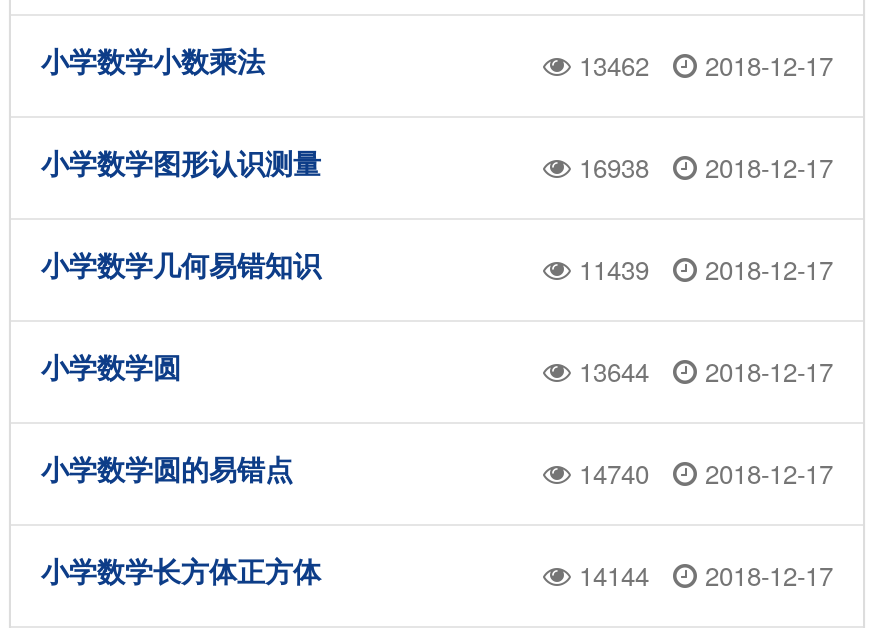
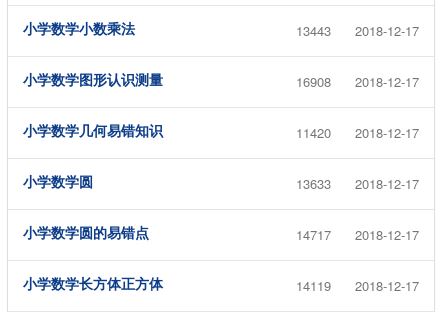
- 13462 2018-12-17
+ 13443 2018-12-17

- 16938 2018-12-17
+ 16908 2018-12-17

- 11439 2018-12-17
+ 11420 2018-12-17

- 13644 2018-12-17
+ 13633 2018-12-17

- 14740 2018-12-17
+ 14717 2018-12-17

- 14144 2018-12-17
+ 14119 2018-12-17
